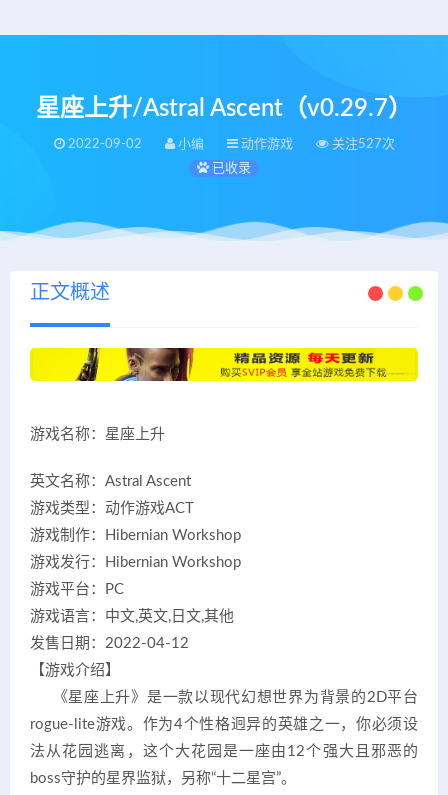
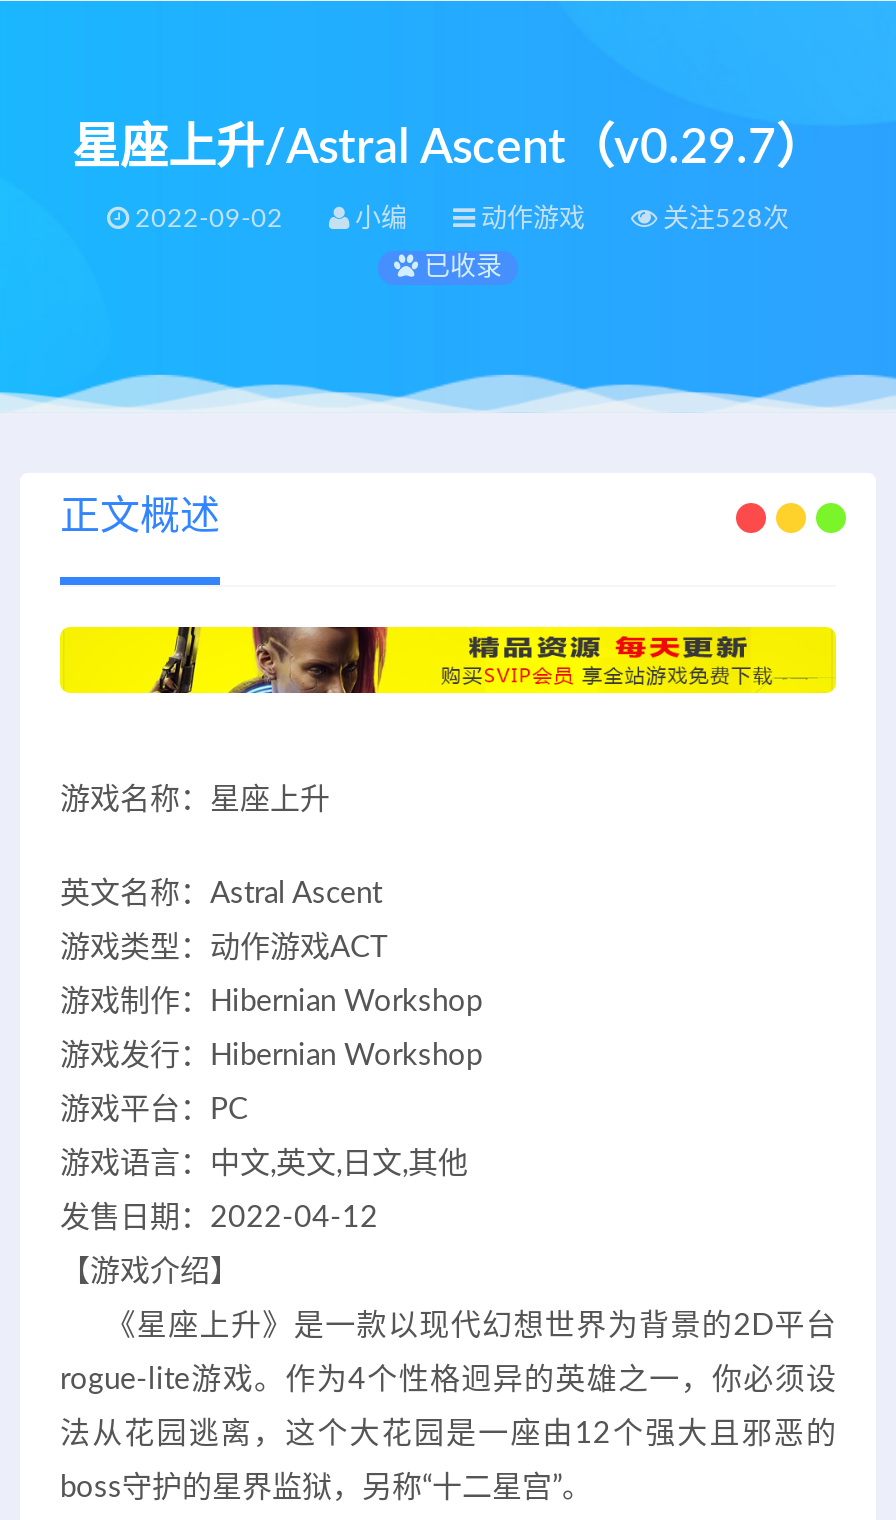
- 关注527次
+ 关注528次
